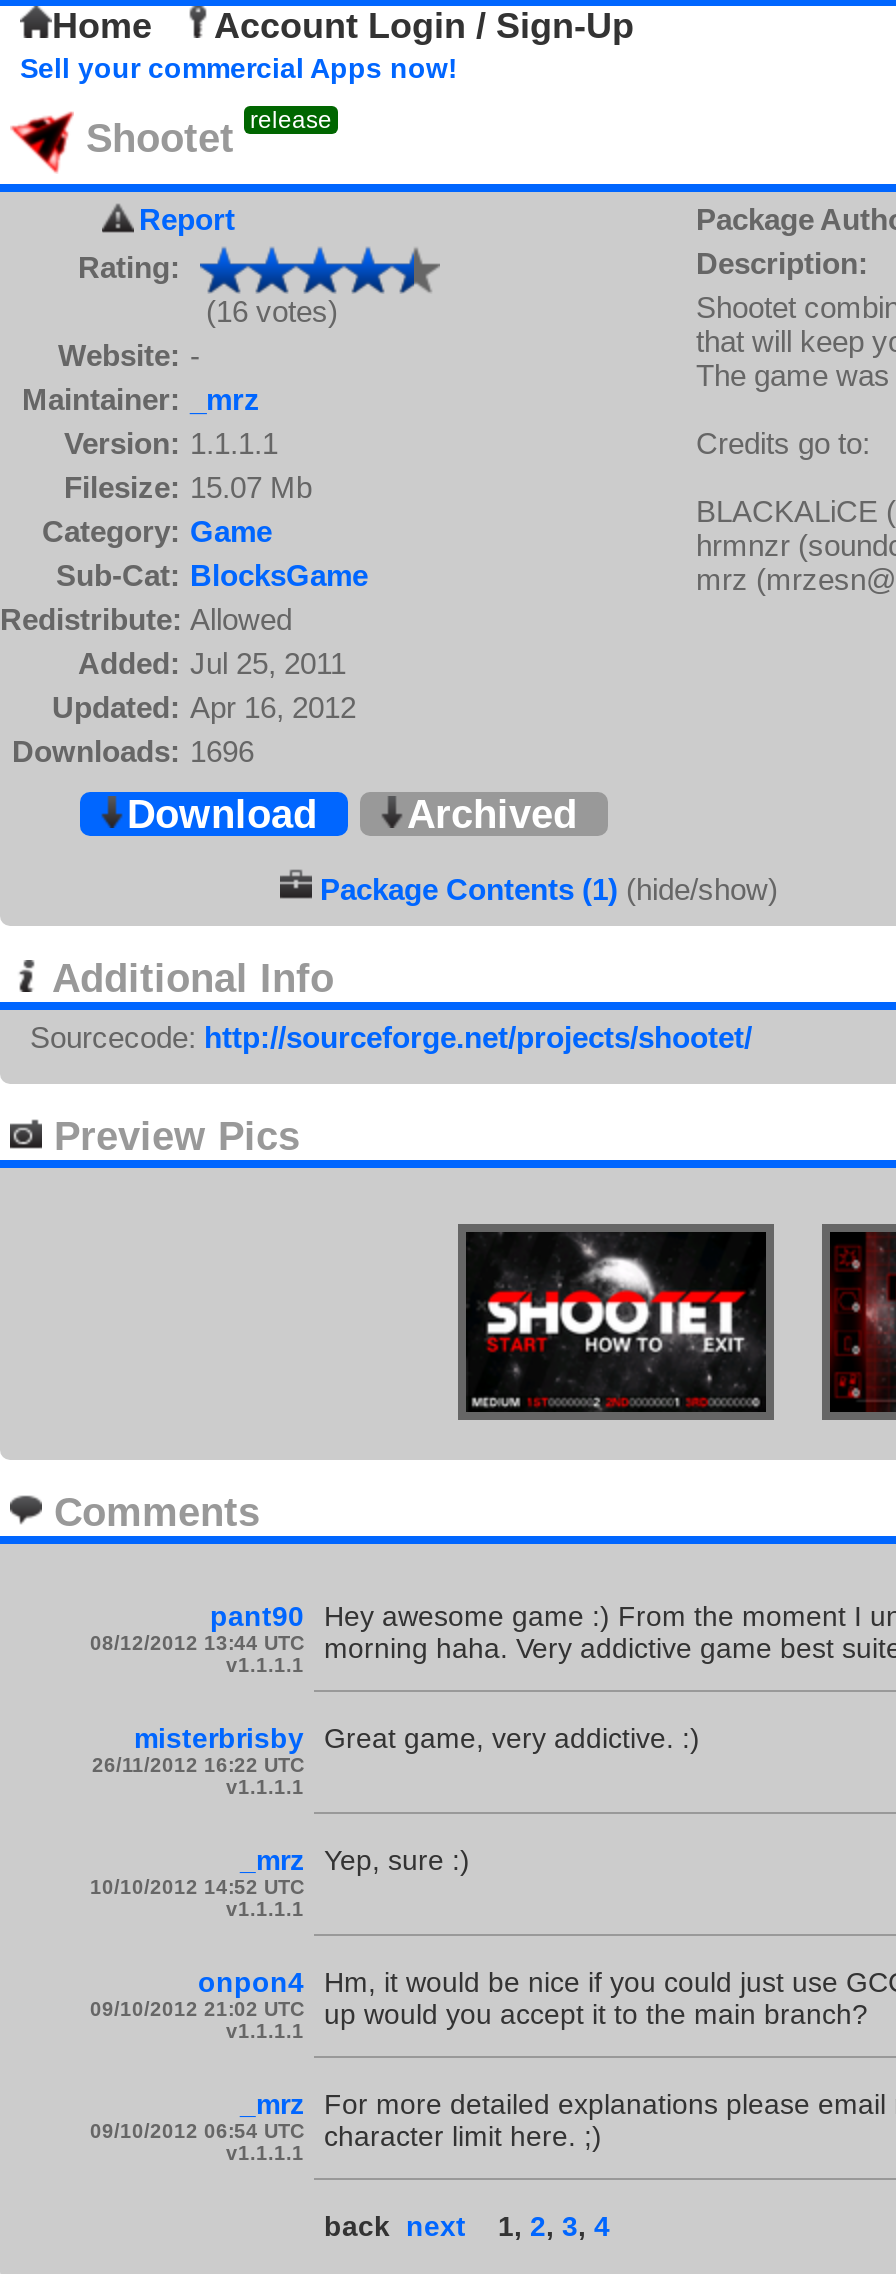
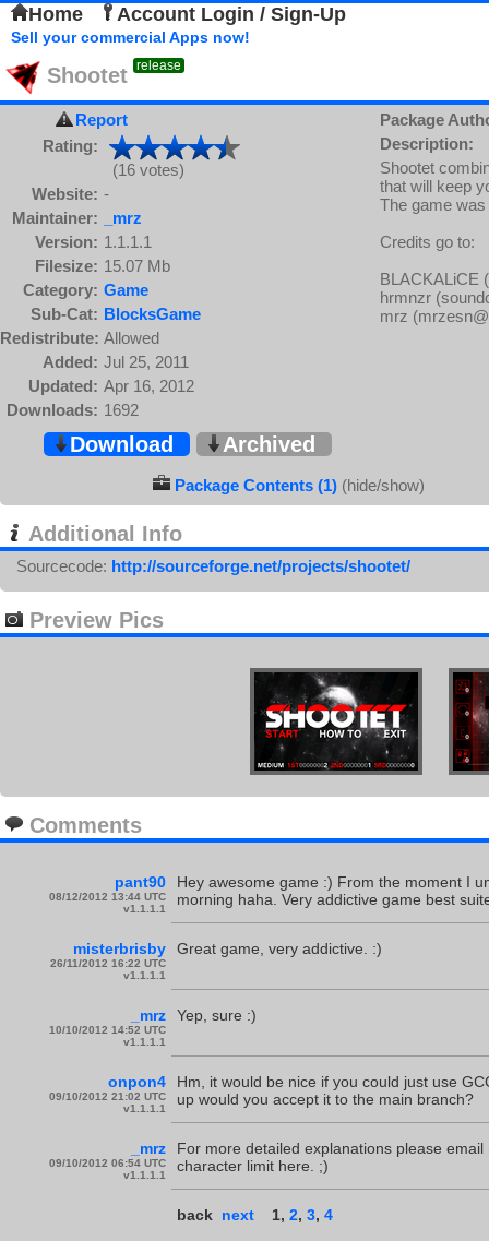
- Downloads: 1696
+ Downloads: 1692
